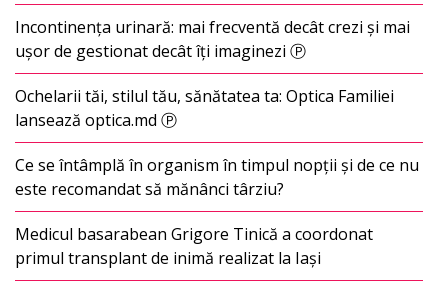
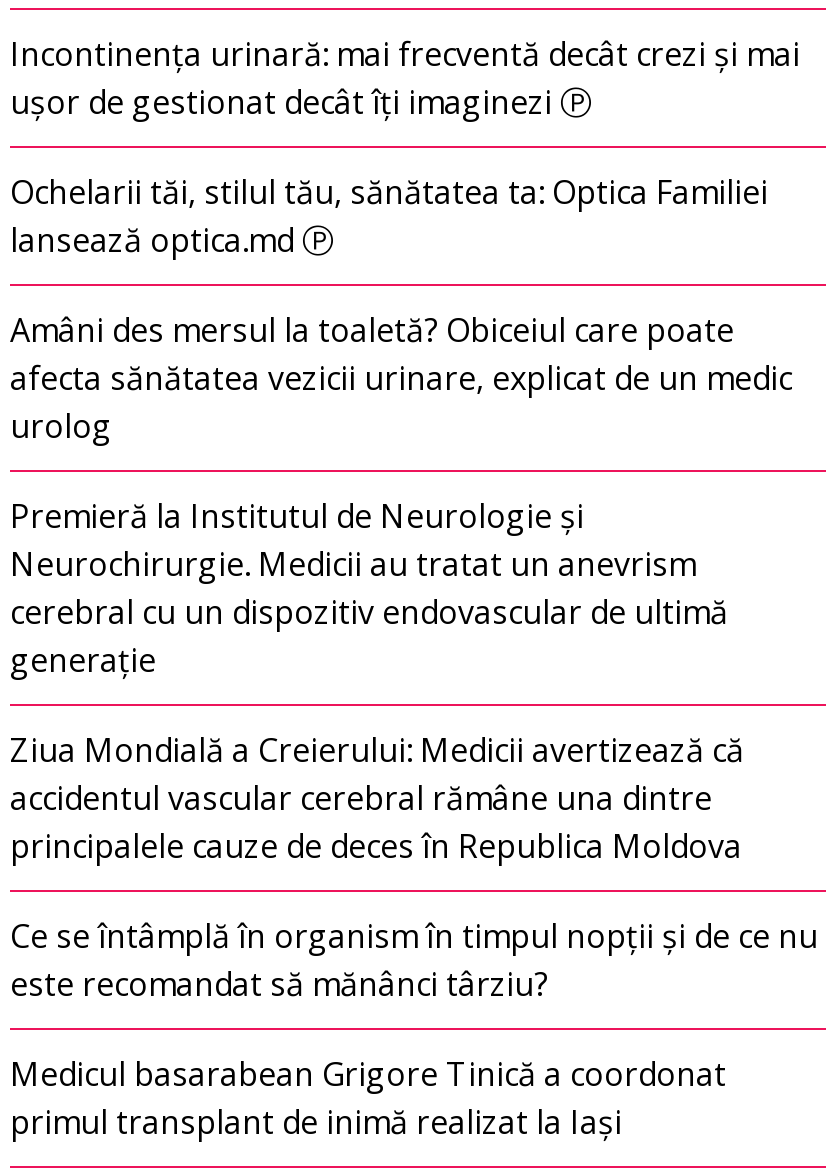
+ Amâni des mersul la toaletă? Obiceiul care poate
+ afecta sănătatea vezicii urinare, explicat de un medic
+ urolog
+ Premieră la Institutul de Neurologie și
+ Neurochirurgie. Medicii au tratat un anevrism
+ cerebral cu un dispozitiv endovascular de ultimă
+ generație
+ Ziua Mondială a Creierului: Medicii avertizează că
+ accidentul vascular cerebral rămâne una dintre
+ principalele cauze de deces în Republica Moldova
